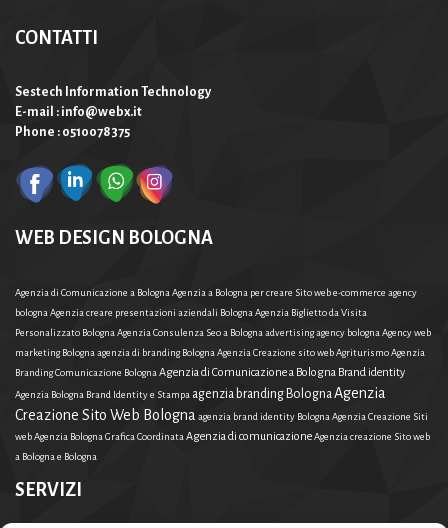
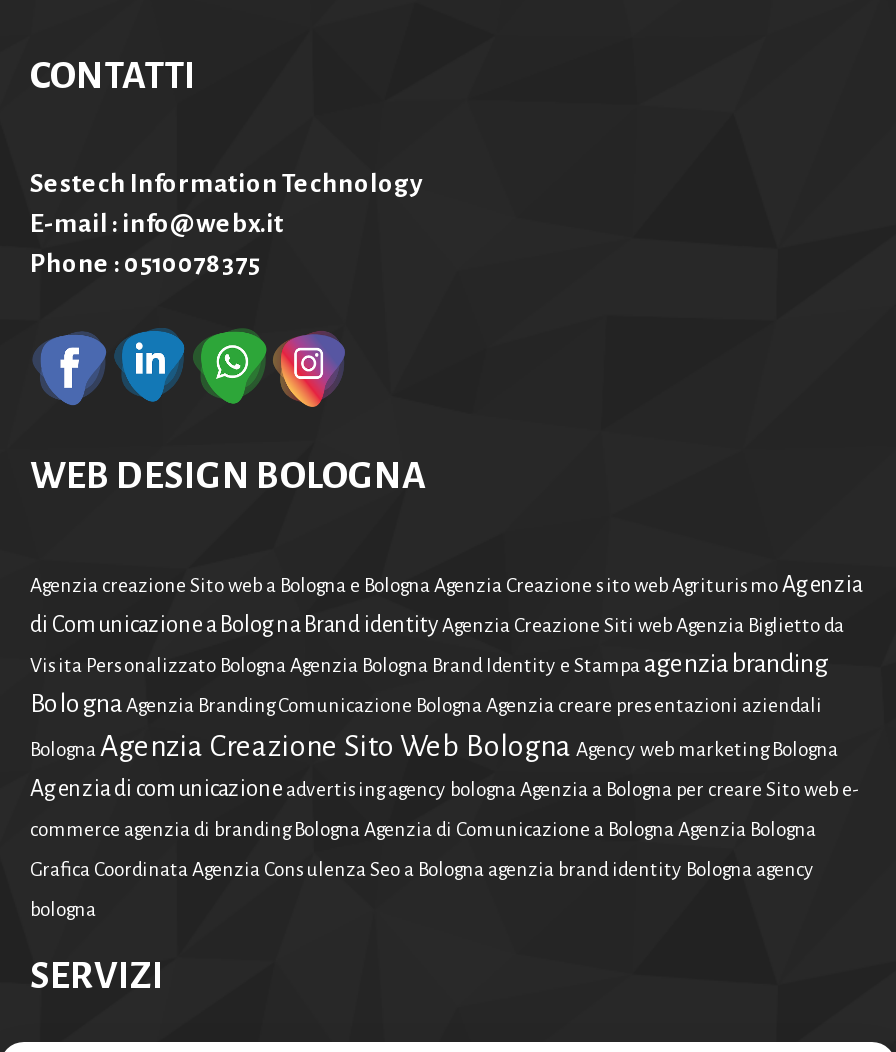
- Agenzia di Comunicazione a Bologna Agenzia a Bologna per creare Sito web e-commerce agency
+ Agenzia creazione Sito web a Bologna e Bologna Agenzia Creazione sito web Agriturismo Agenzia

- bologna Agenzia creare presentazioni aziendali Bologna Agenzia Biglietto da Visita
+ di Comunicazione a Bologna Brand identity Agenzia Creazione Siti web Agenzia Biglietto da

- Personalizzato Bologna Agenzia Consulenza Seo a Bologna advertising agency bologna Agency web
+ Visita Personalizzato Bologna Agenzia Bologna Brand Identity e Stampa agenzia branding
+ Bologna Agenzia Branding Comunicazione Bologna Agenzia creare presentazioni aziendali
+ Bologna Agenzia Creazione Sito Web Bologna Agency web marketing Bologna
+ Agenzia di comunicazione advertising agency bologna Agenzia a Bologna per creare Sito web e-

- marketing Bologna agenzia di branding Bologna Agenzia Creazione sito web Agriturismo Agenzia
+ commerce agenzia di branding Bologna Agenzia di Comunicazione a Bologna Agenzia Bologna

- Branding Comunicazione Bologna Agenzia di Comunicazione a Bologna Brand identity
- Agenzia Bologna Brand Identity e Stampa agenzia branding Bologna Agenzia
- Creazione Sito Web Bologna agenzia brand identity Bologna Agenzia Creazione Siti
- web Agenzia Bologna Grafica Coordinata Agenzia di comunicazione Agenzia creazione Sito web
+ Grafica Coordinata Agenzia Consulenza Seo a Bologna agenzia brand identity Bologna agency

- a Bologna e Bologna
+ bologna
